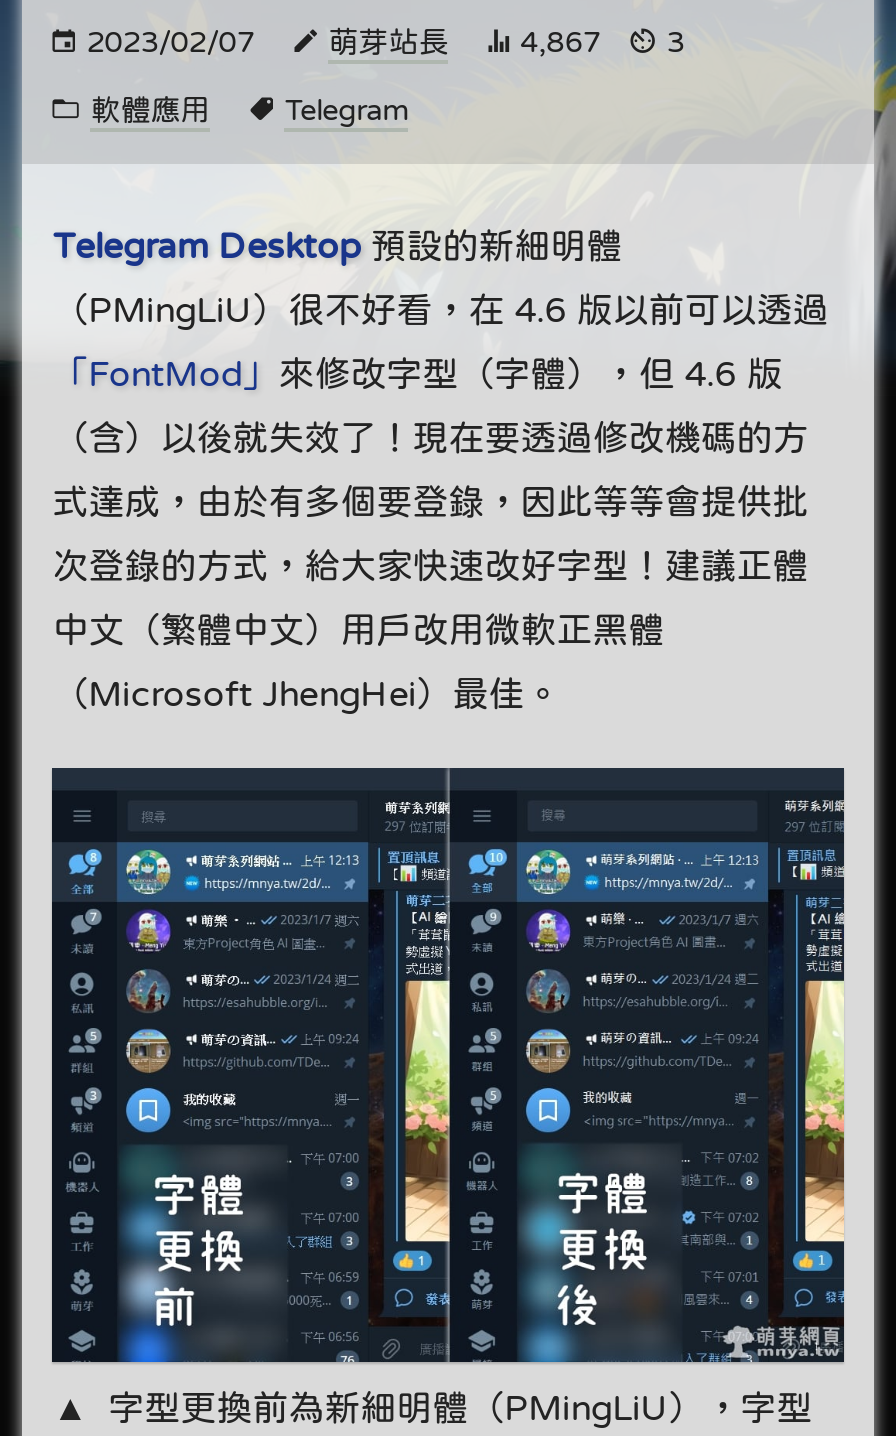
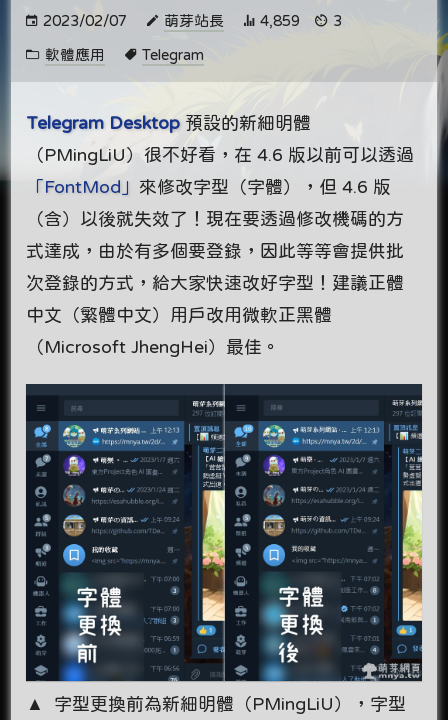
- 4,867 3
+ 4,859 3
